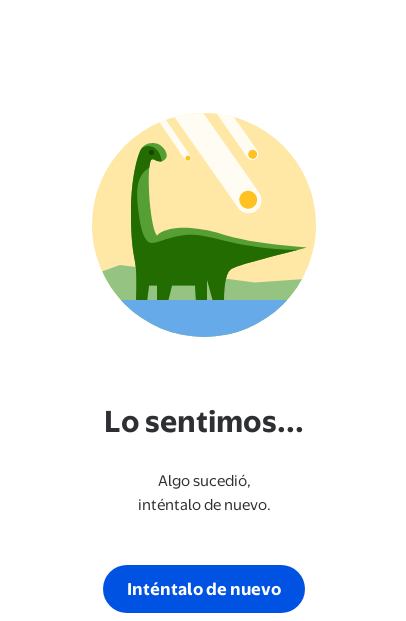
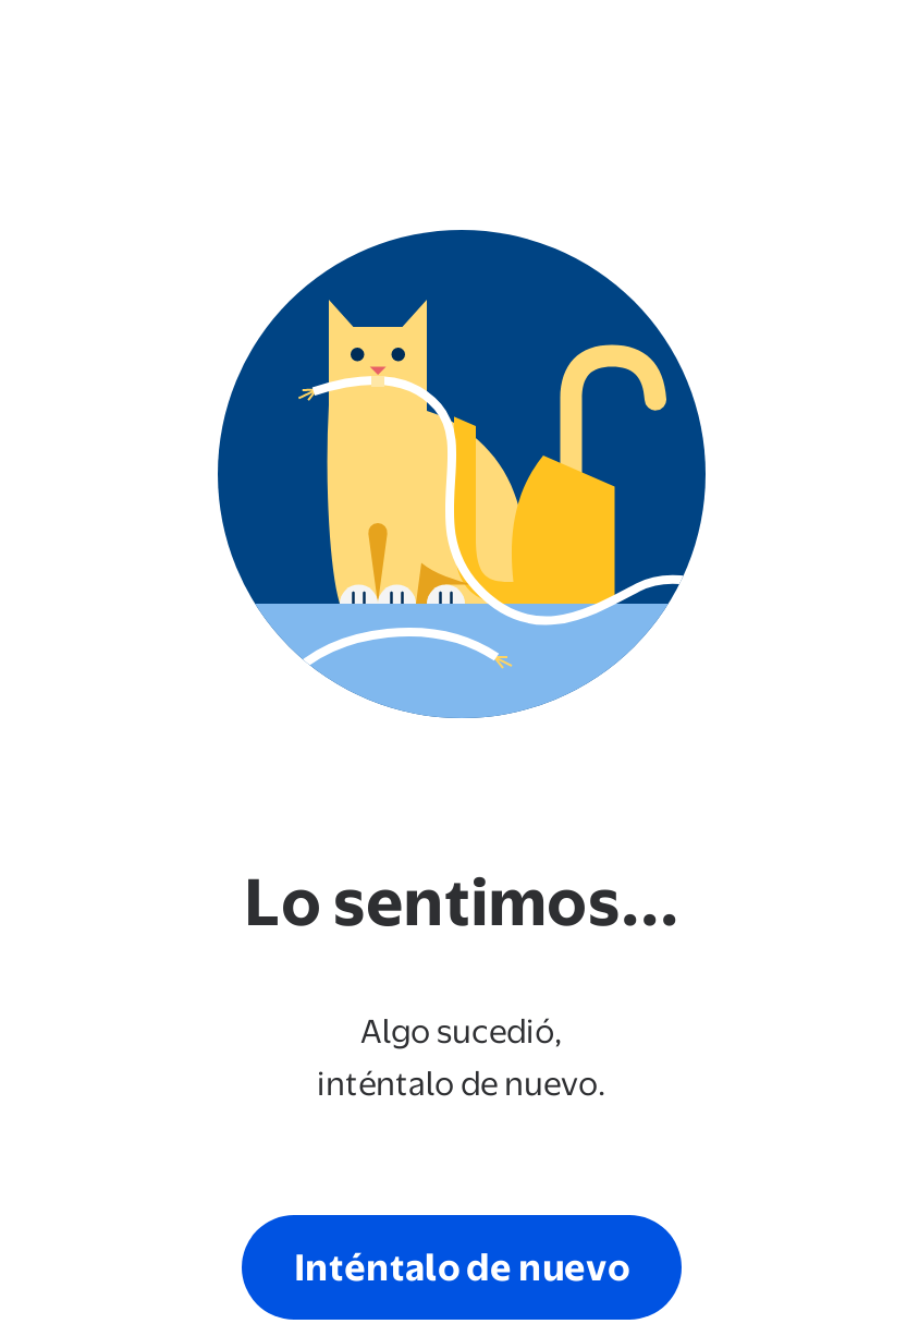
- [image]
+ [image]
